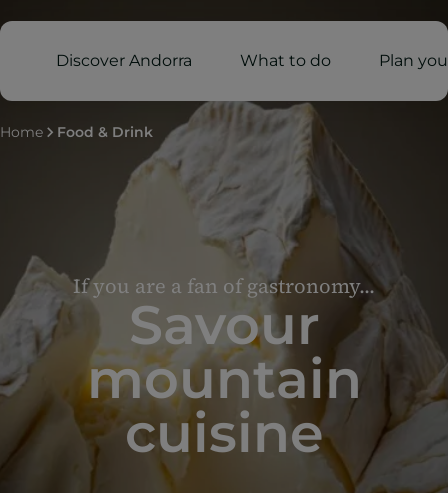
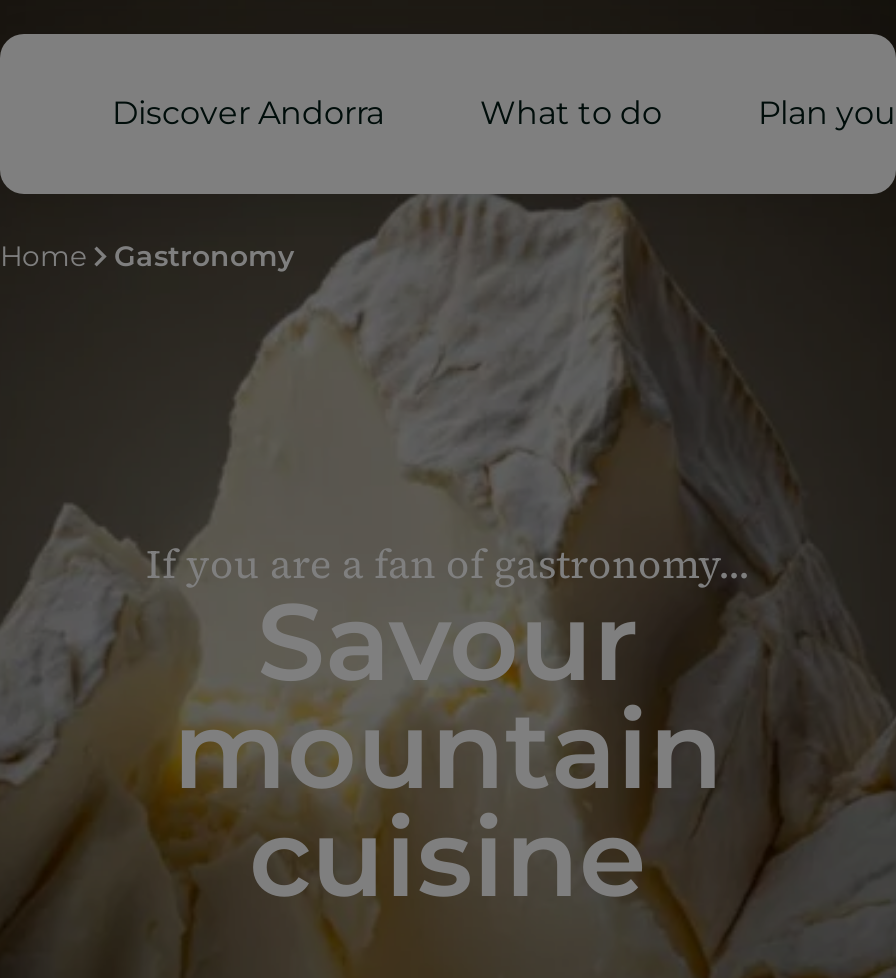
- Food & Drink
+ Gastronomy
